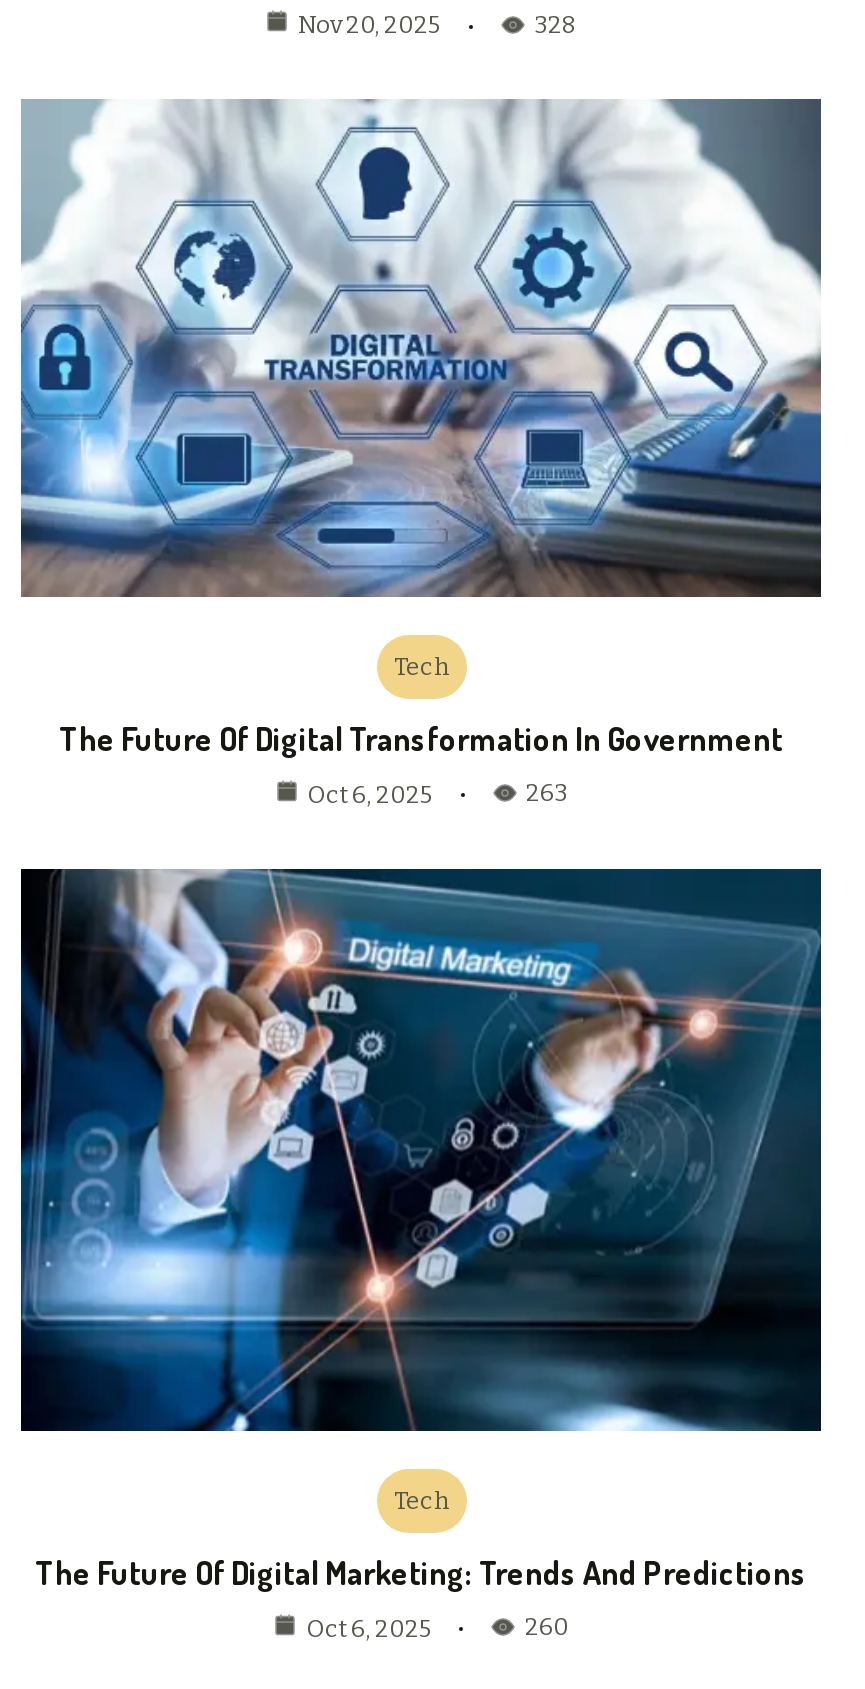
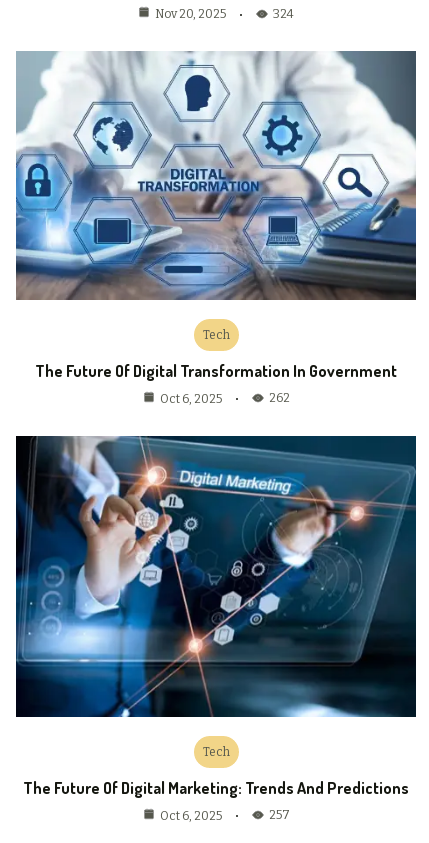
- 328
+ 324

- 263
+ 262

- 260
+ 257
